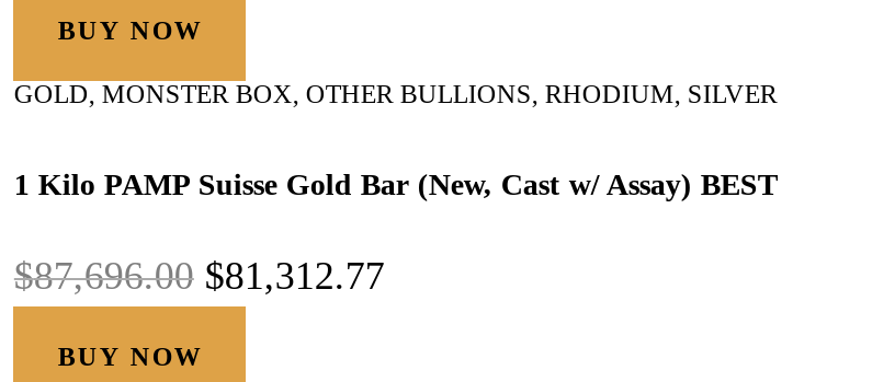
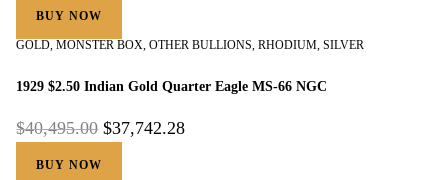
- 1 Kilo PAMP Suisse Gold Bar (New, Cast w/ Assay) BEST
+ 1929 $2.50 Indian Gold Quarter Eagle MS-66 NGC

- $87,696.00 $81,312.77
+ $40,495.00 $37,742.28
